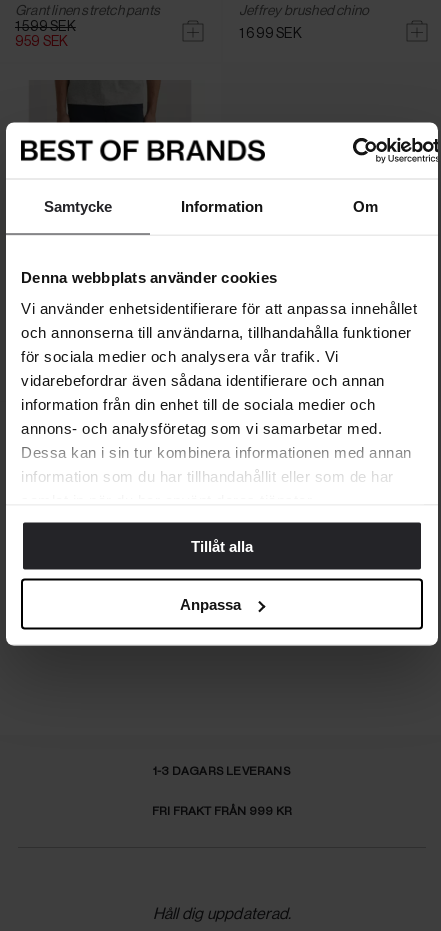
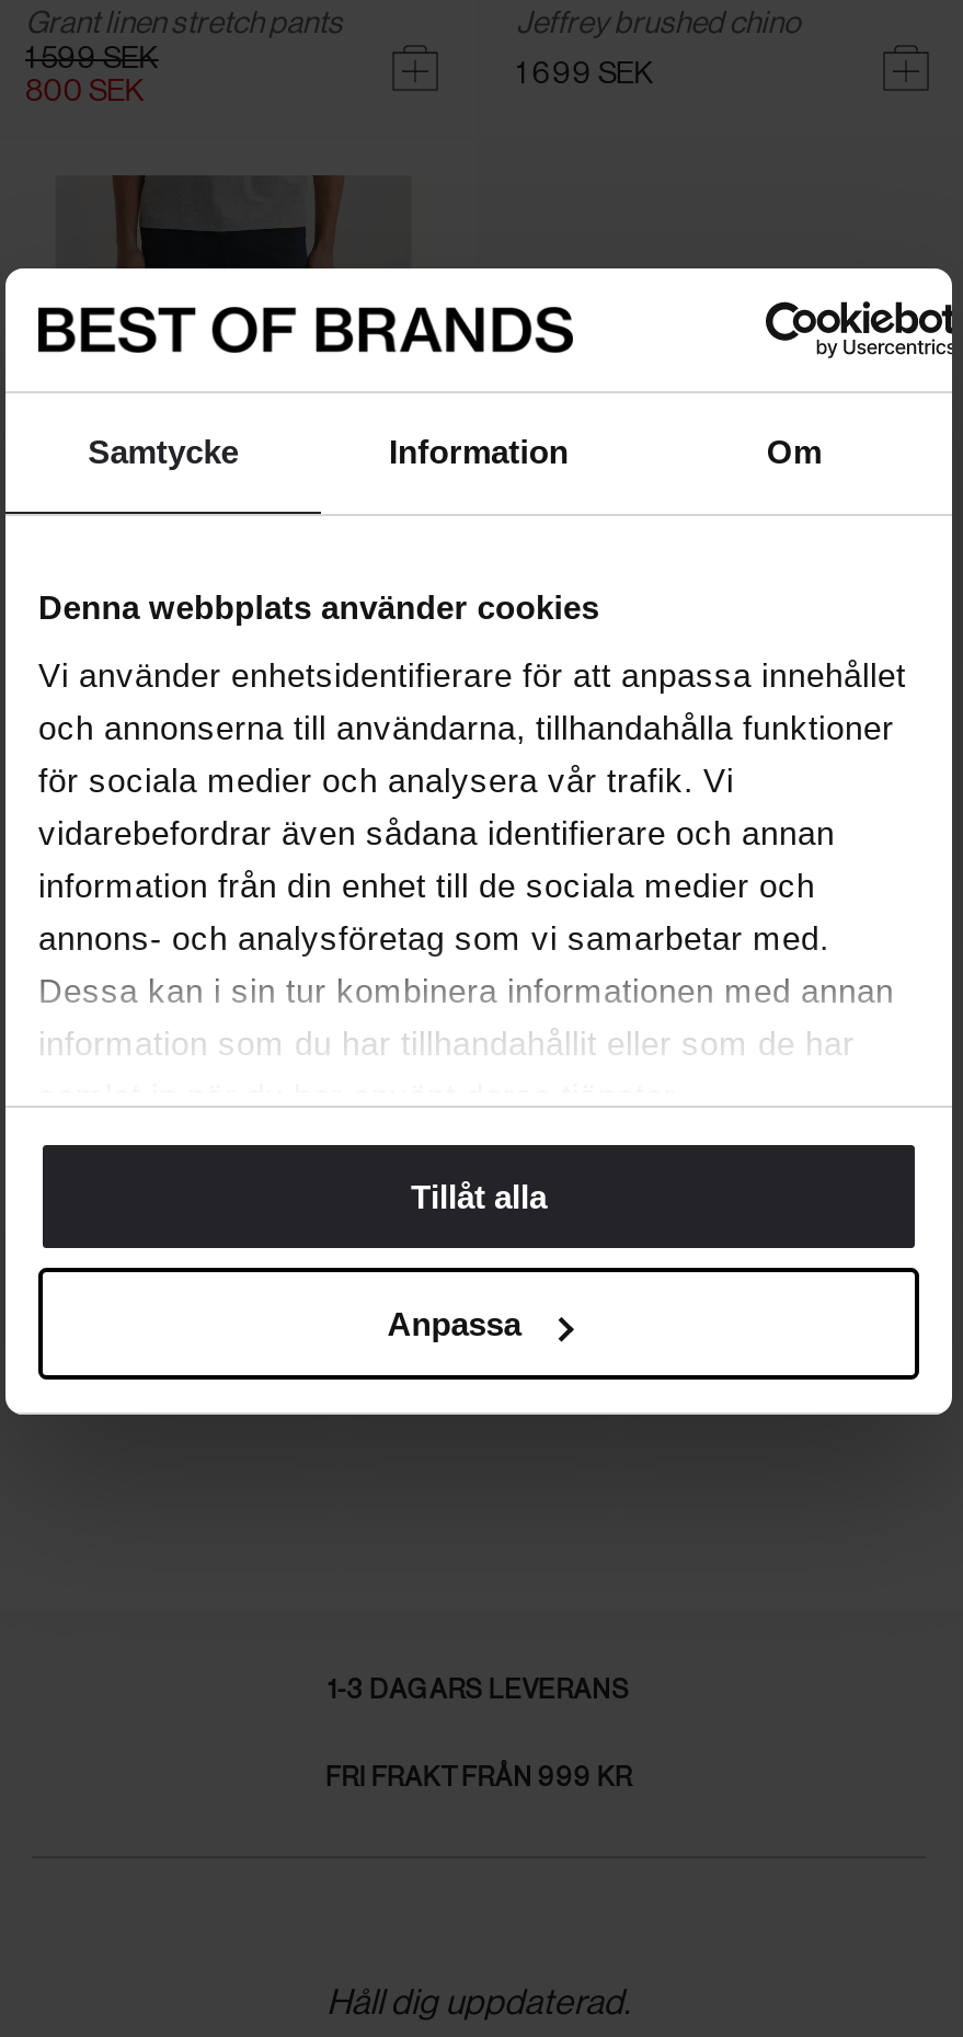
- 959 SEK
+ 800 SEK
